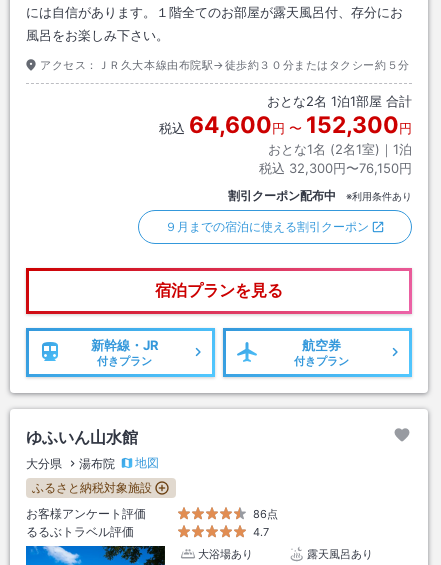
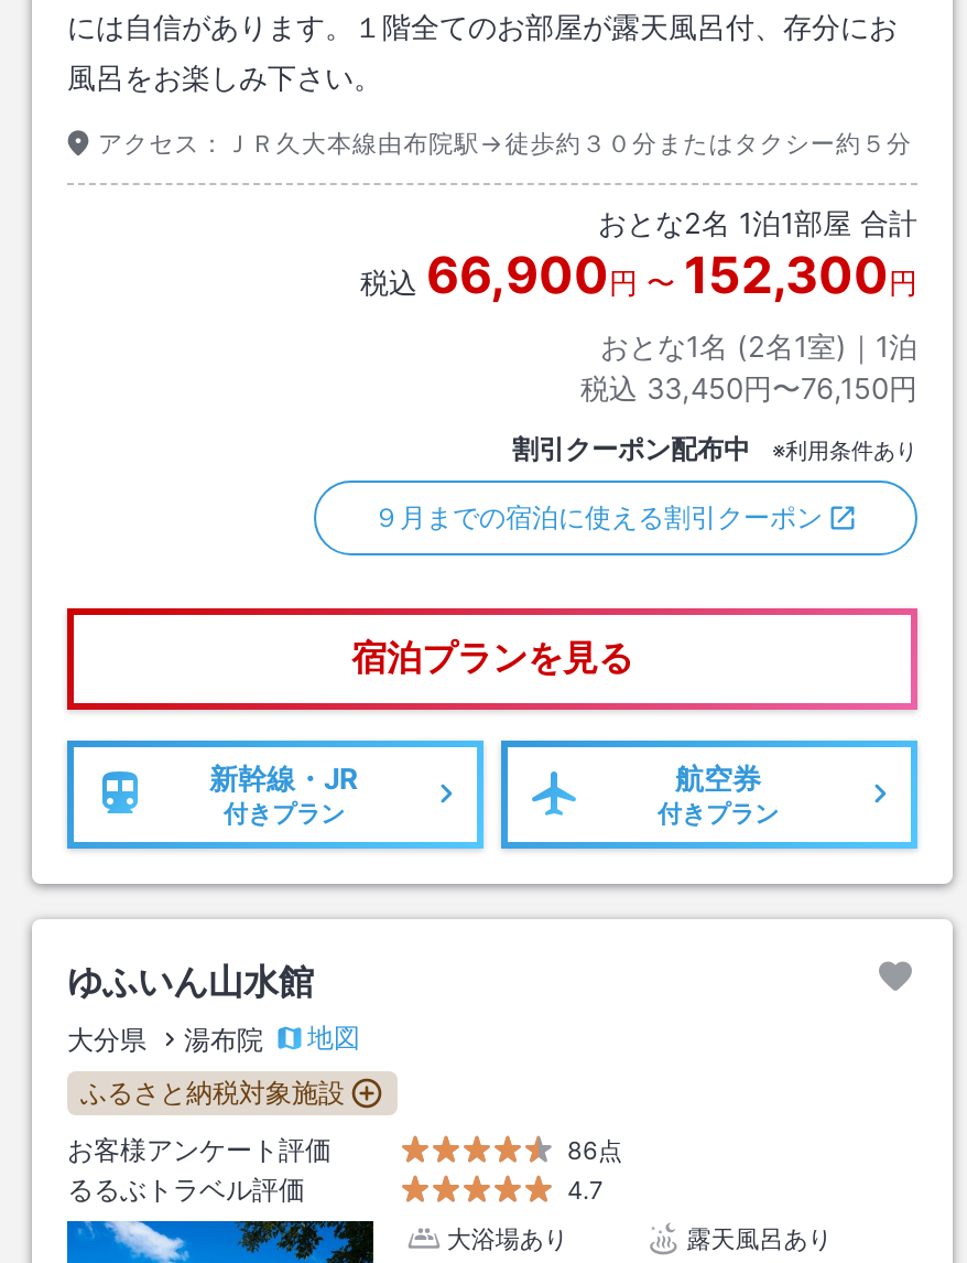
- おとな2名1泊1部屋 合計
+ おとな2名 1泊1部屋 合計

- 税込64,600円〜152,300円
+ 税込66,900円〜152,300円

- 税込 32,300円〜76,150円
+ 税込 33,450円〜76,150円
